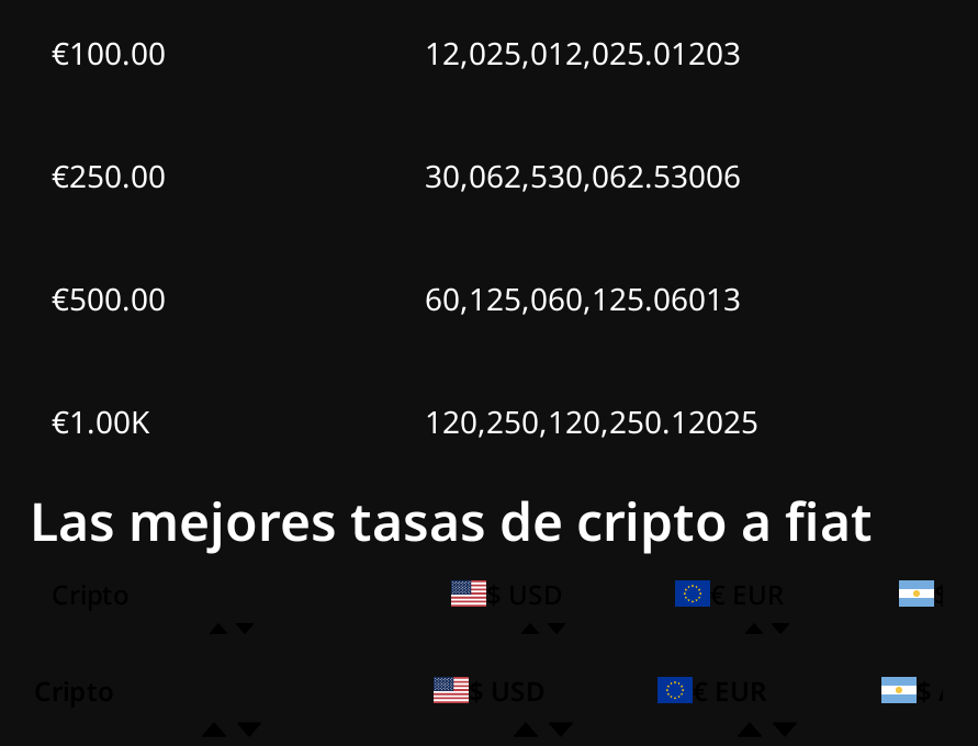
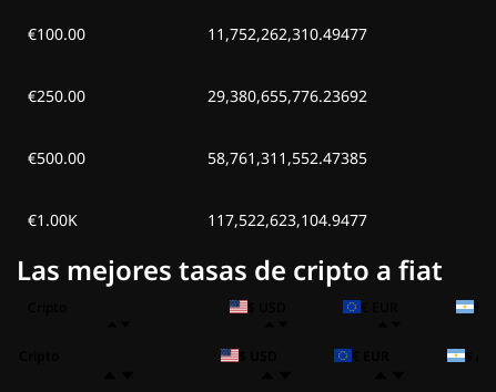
- 12,025,012,025.01203
+ 11,752,262,310.49477

- 30,062,530,062.53006
+ 29,380,655,776.23692

- 60,125,060,125.06013
+ 58,761,311,552.47385

- 120,250,120,250.12025
+ 117,522,623,104.9477
